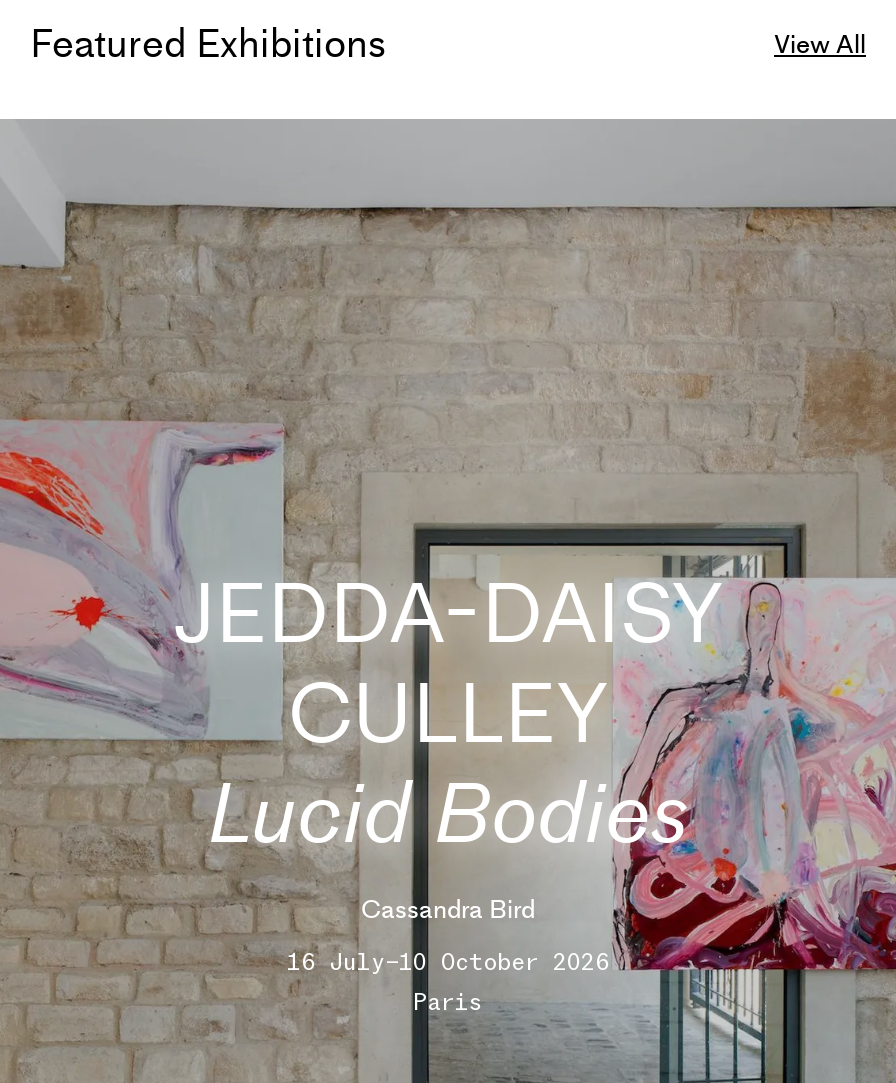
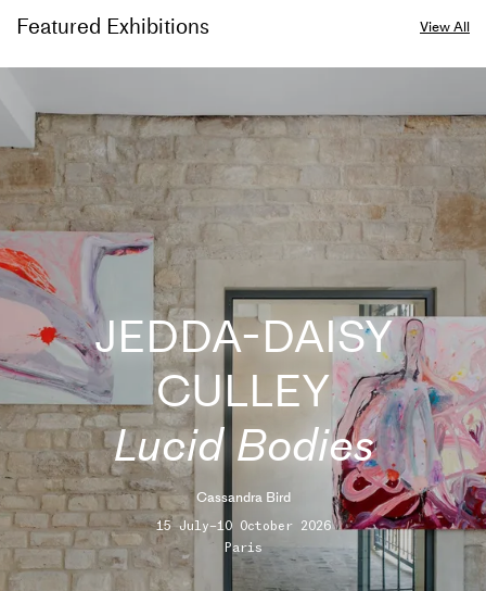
- 16 July–10 October 2026
+ 15 July–10 October 2026
